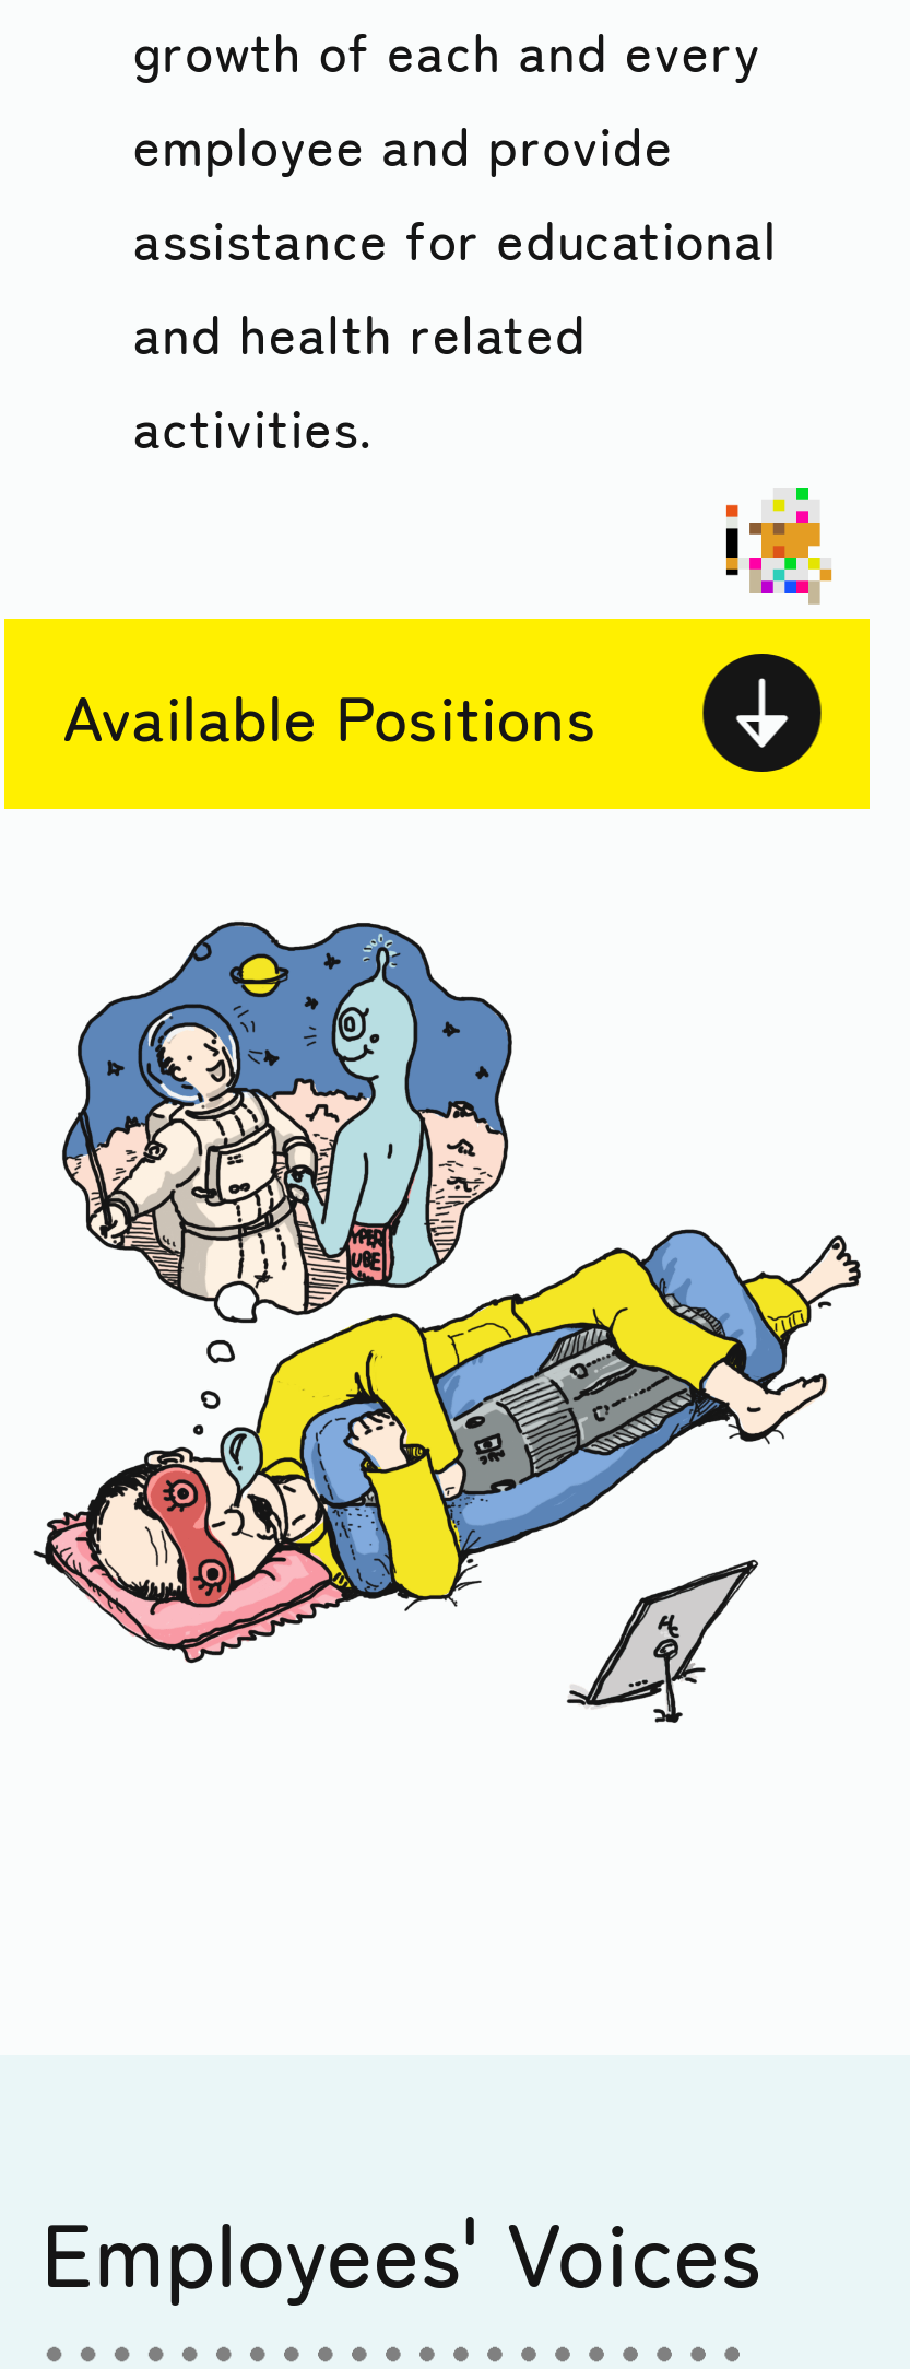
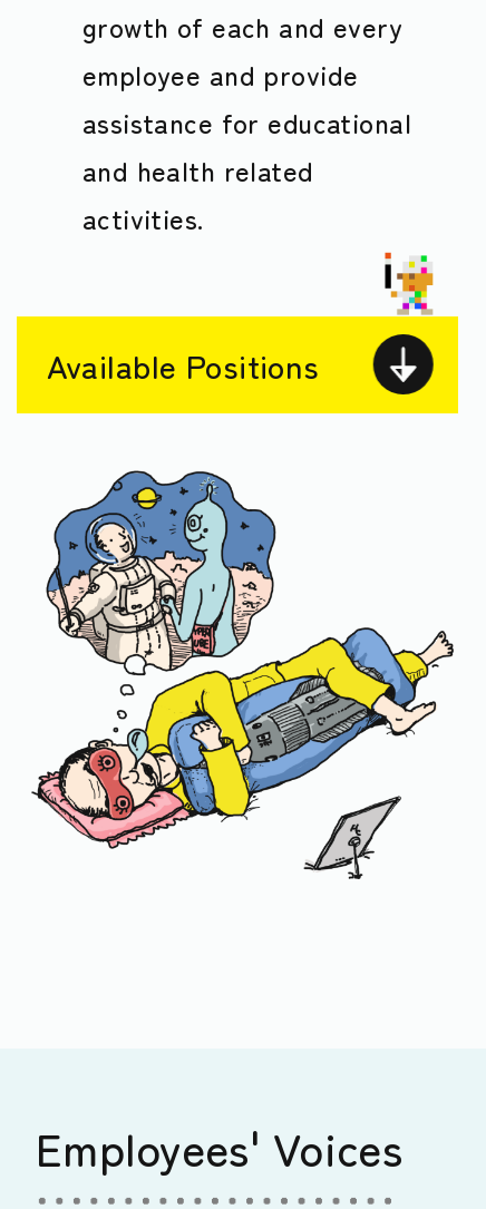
- [image]
+ [image]
